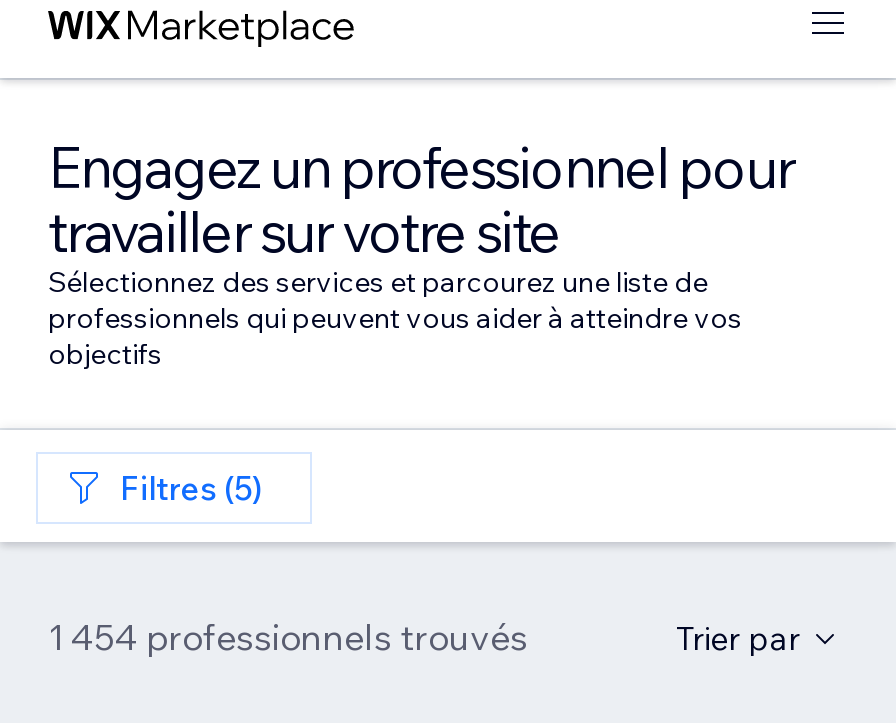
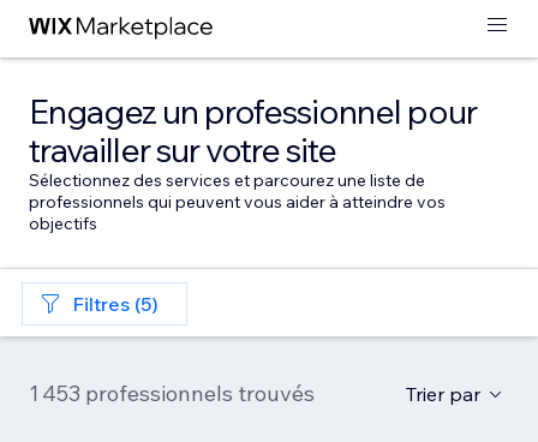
- 1 454 professionnels trouvés
+ 1 453 professionnels trouvés
